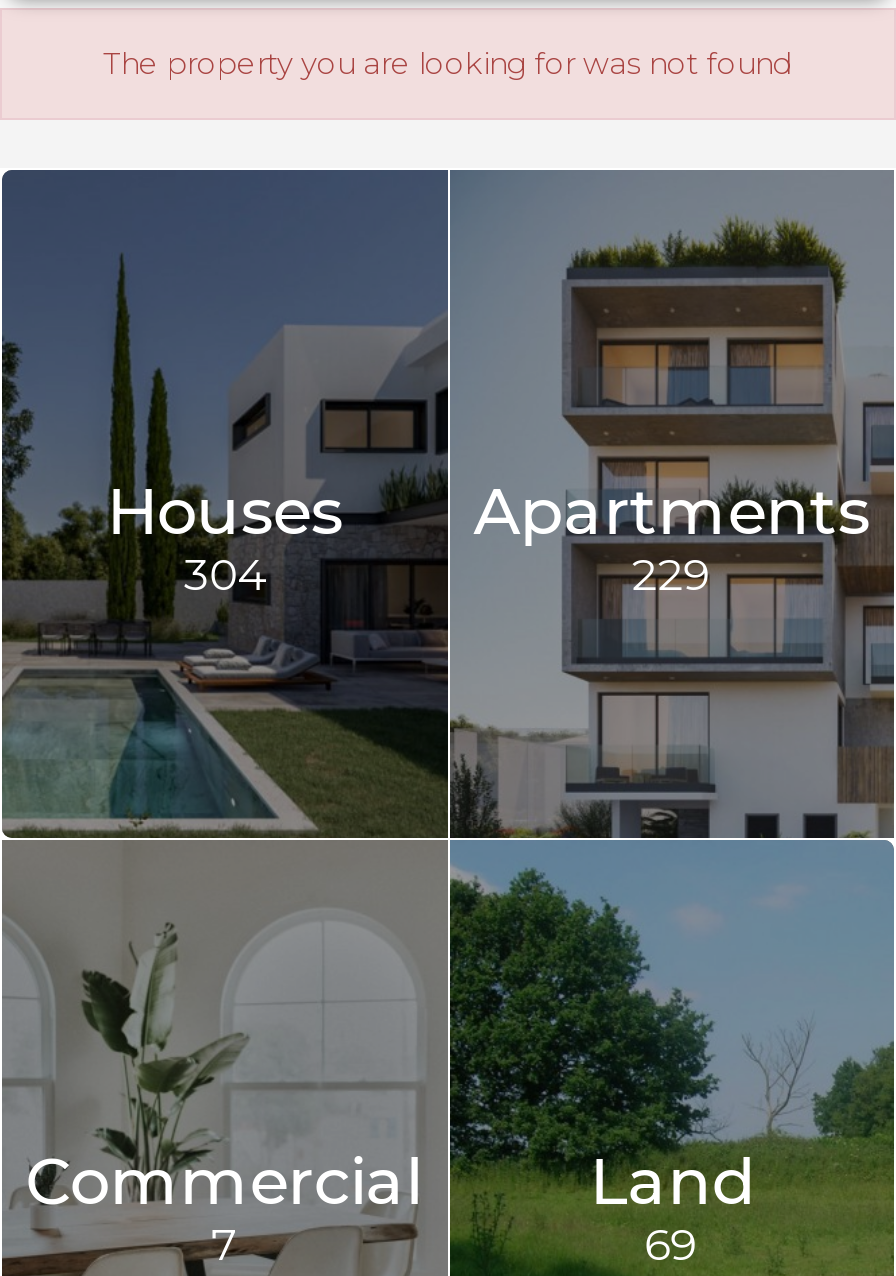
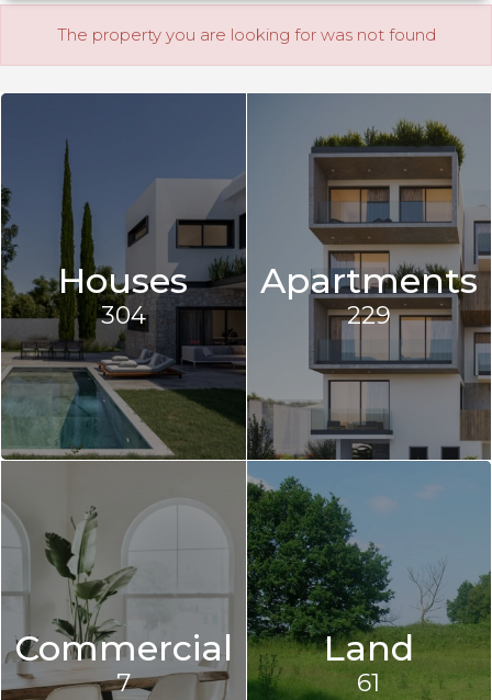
- 69
+ 61
